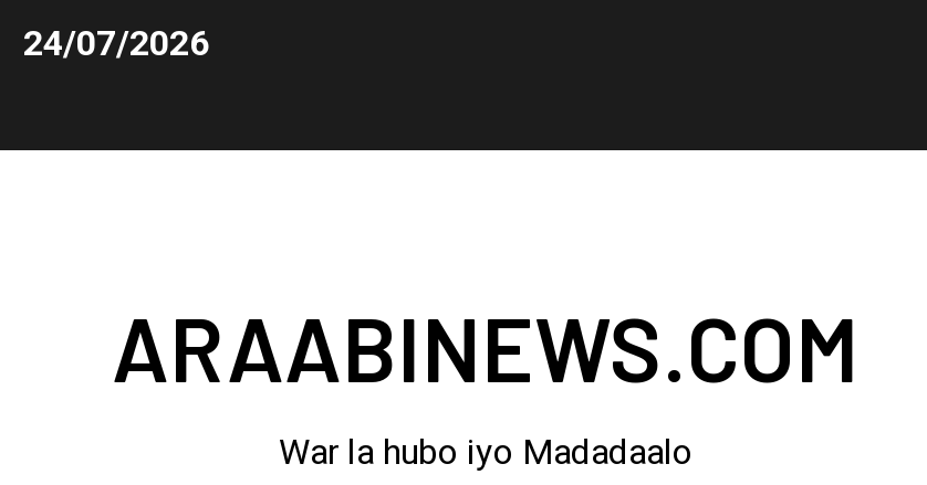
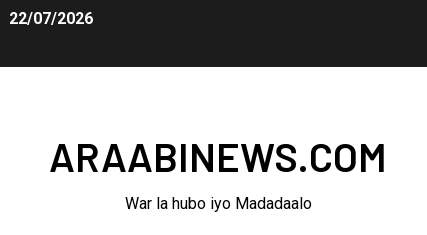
- 24/07/2026
+ 22/07/2026
